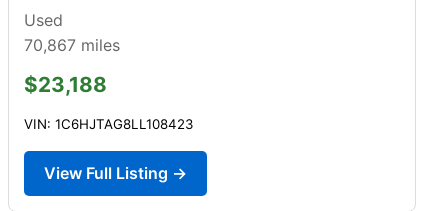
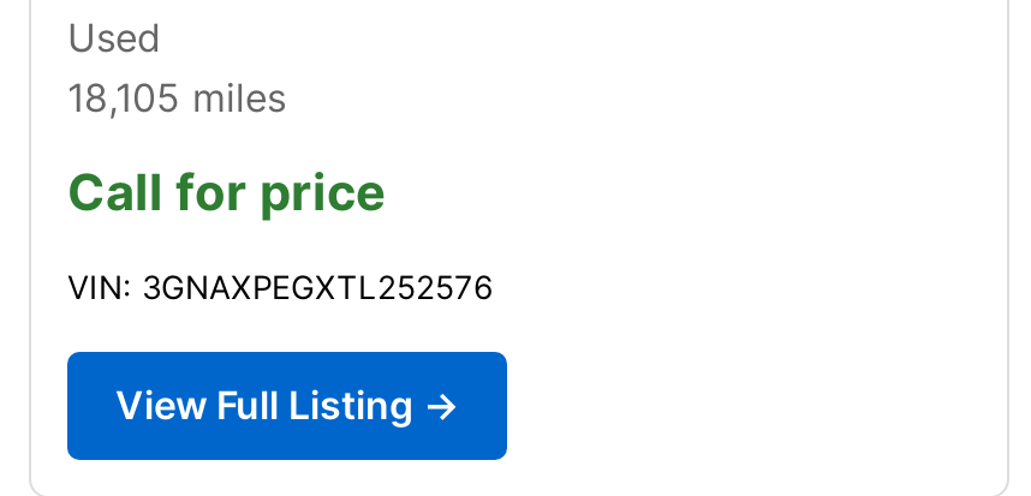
- 70,867 miles
+ 18,105 miles

- $23,188
+ Call for price

- VIN: 1C6HJTAG8LL108423
+ VIN: 3GNAXPEGXTL252576
